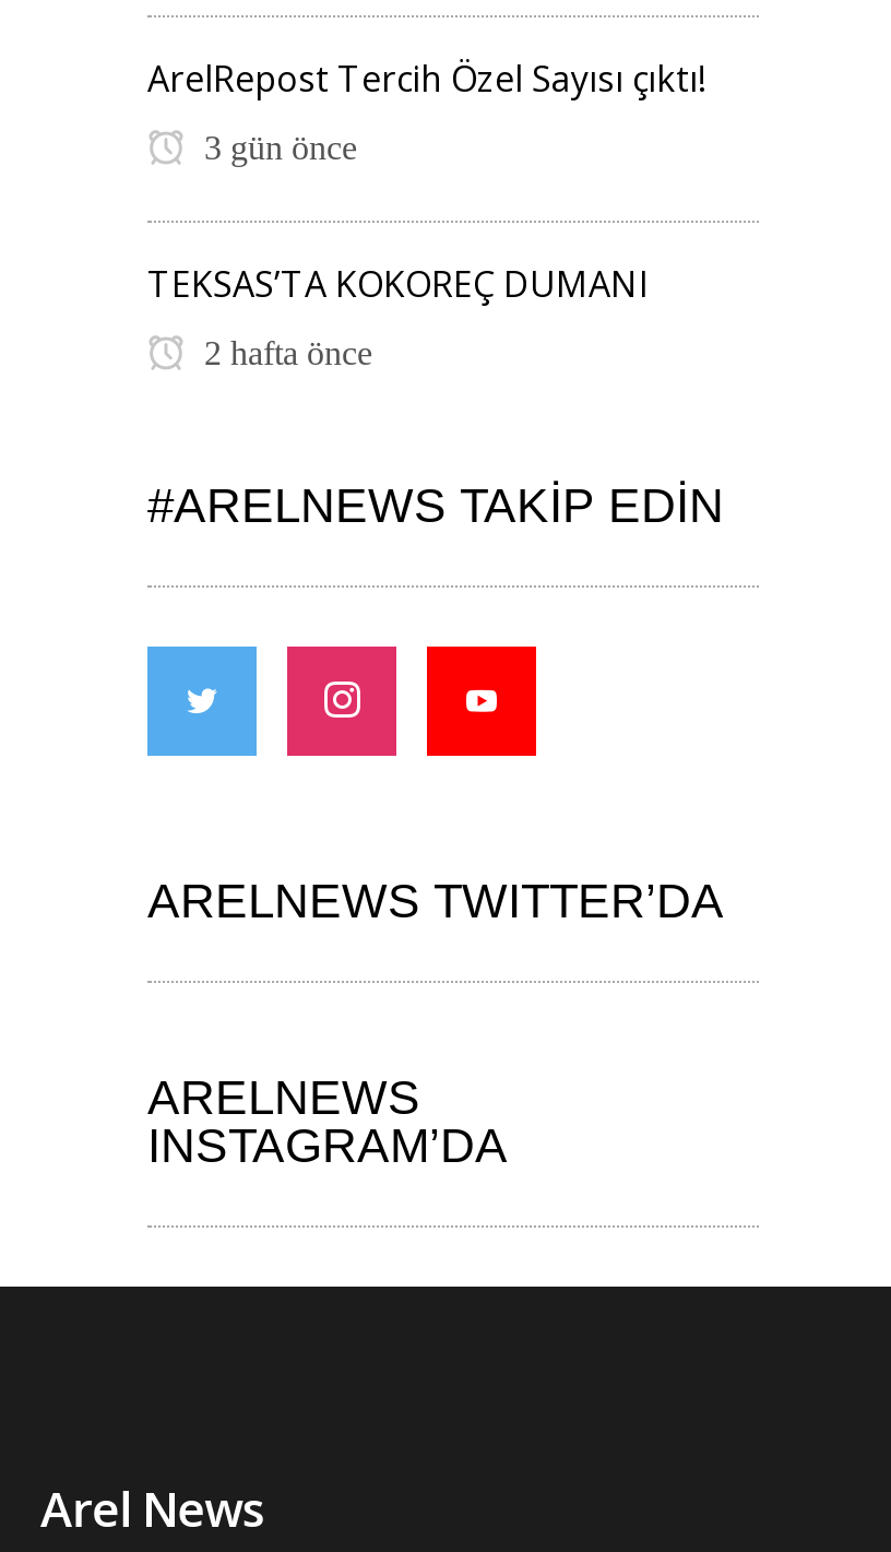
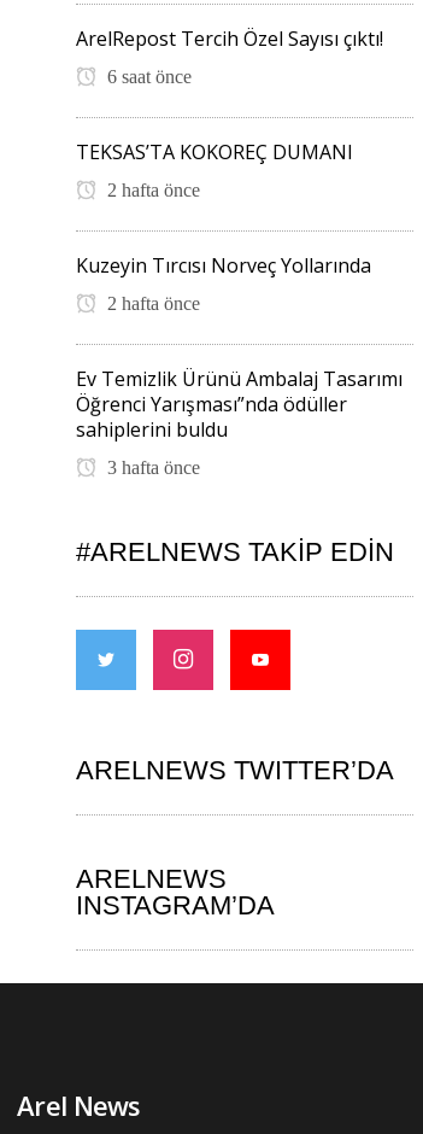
- 3 gün önce
+ 6 saat önce

+ Kuzeyin Tırcısı Norveç Yollarında
+ 2 hafta önce
+ Ev Temizlik Ürünü Ambalaj Tasarımı
+ Öğrenci Yarışması”nda ödüller
+ sahiplerini buldu
+ 3 hafta önce
